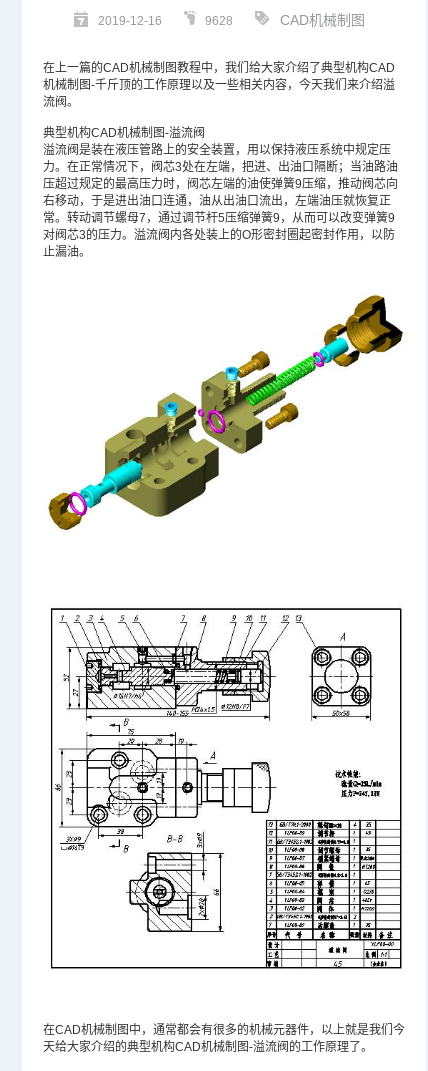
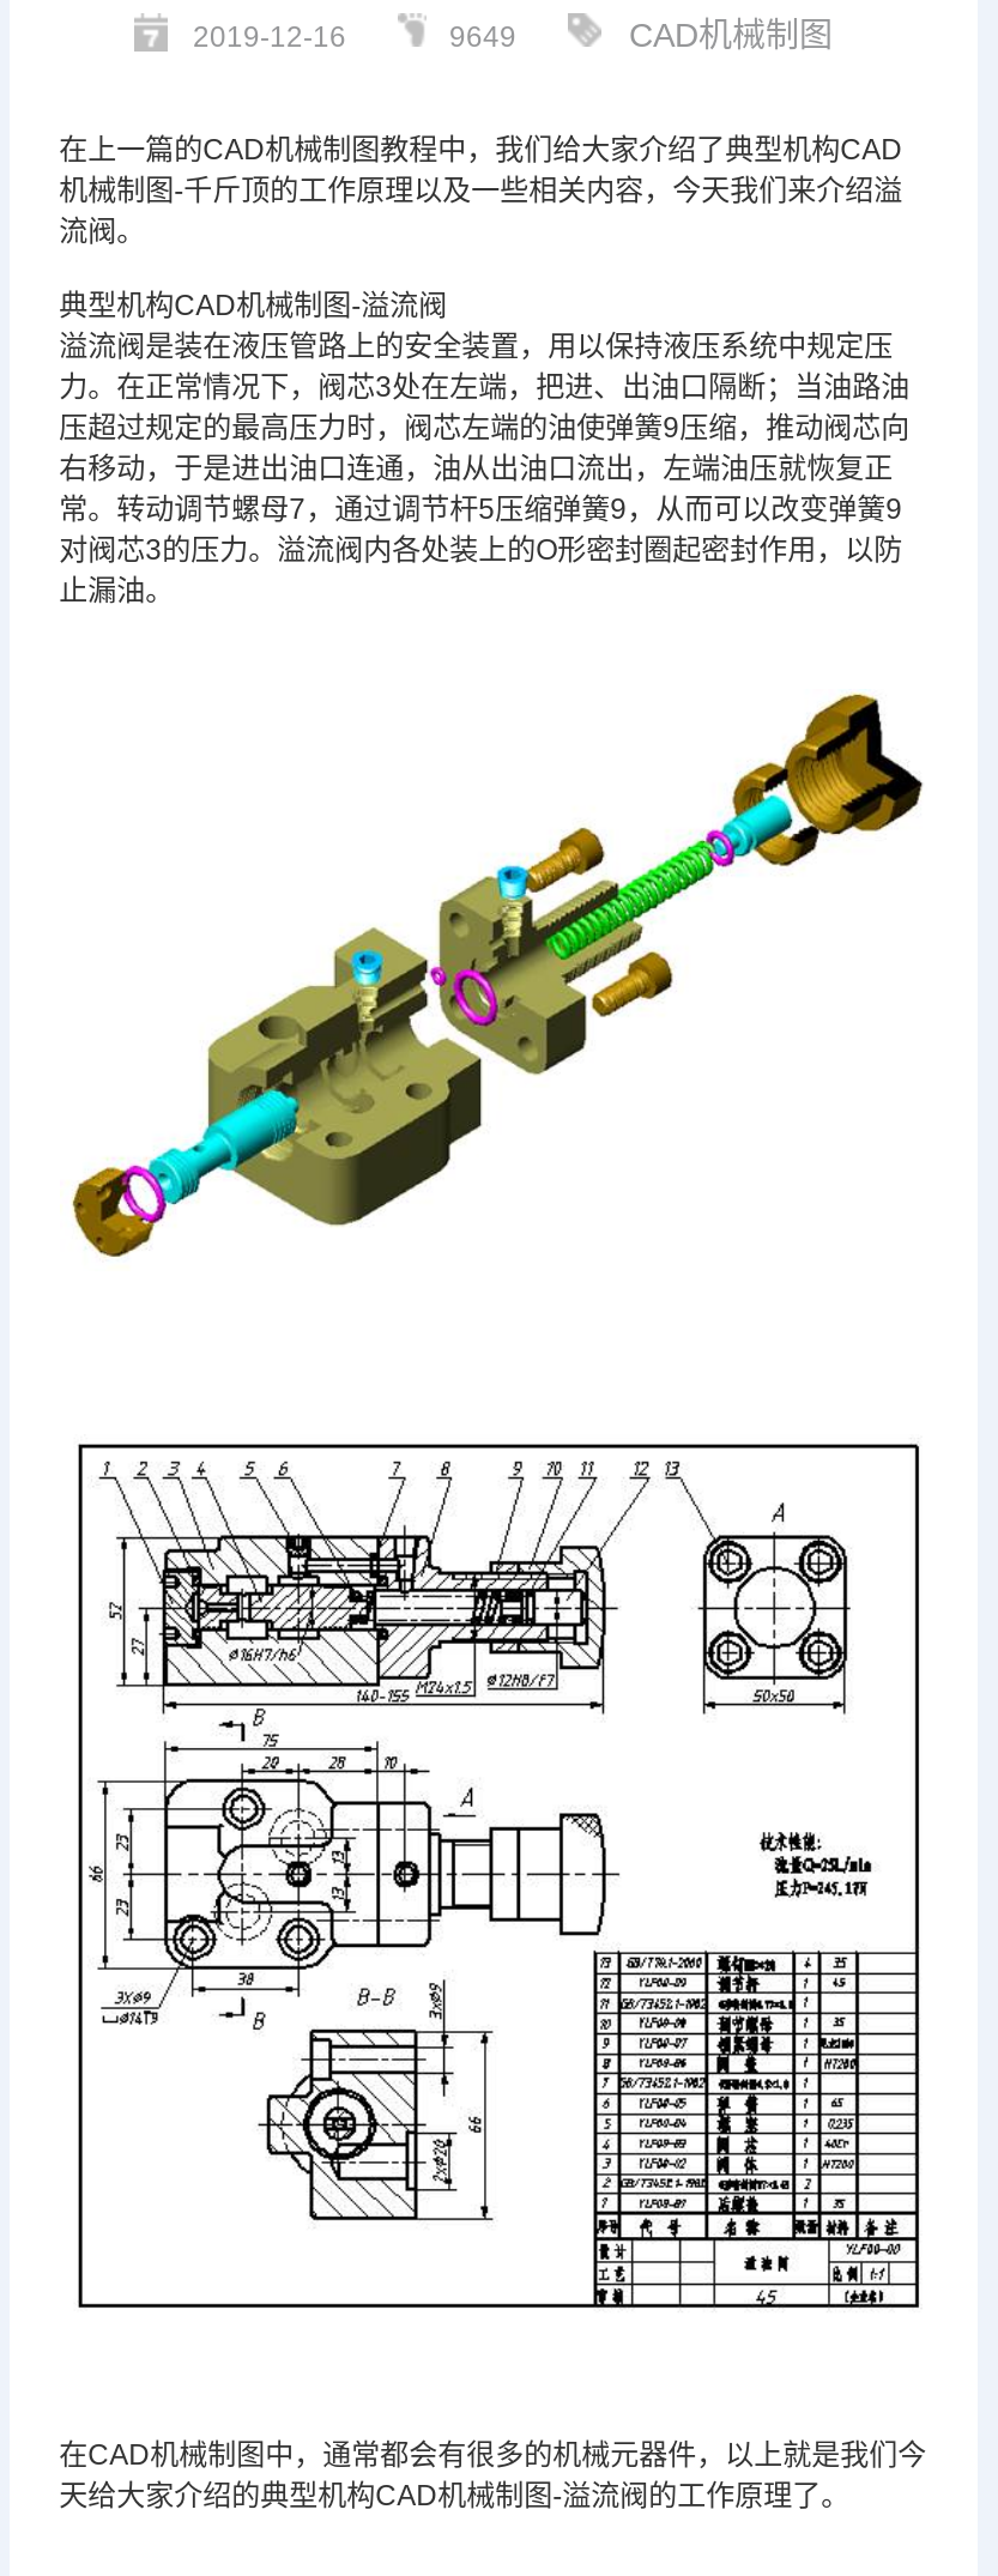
- 9628
+ 9649
